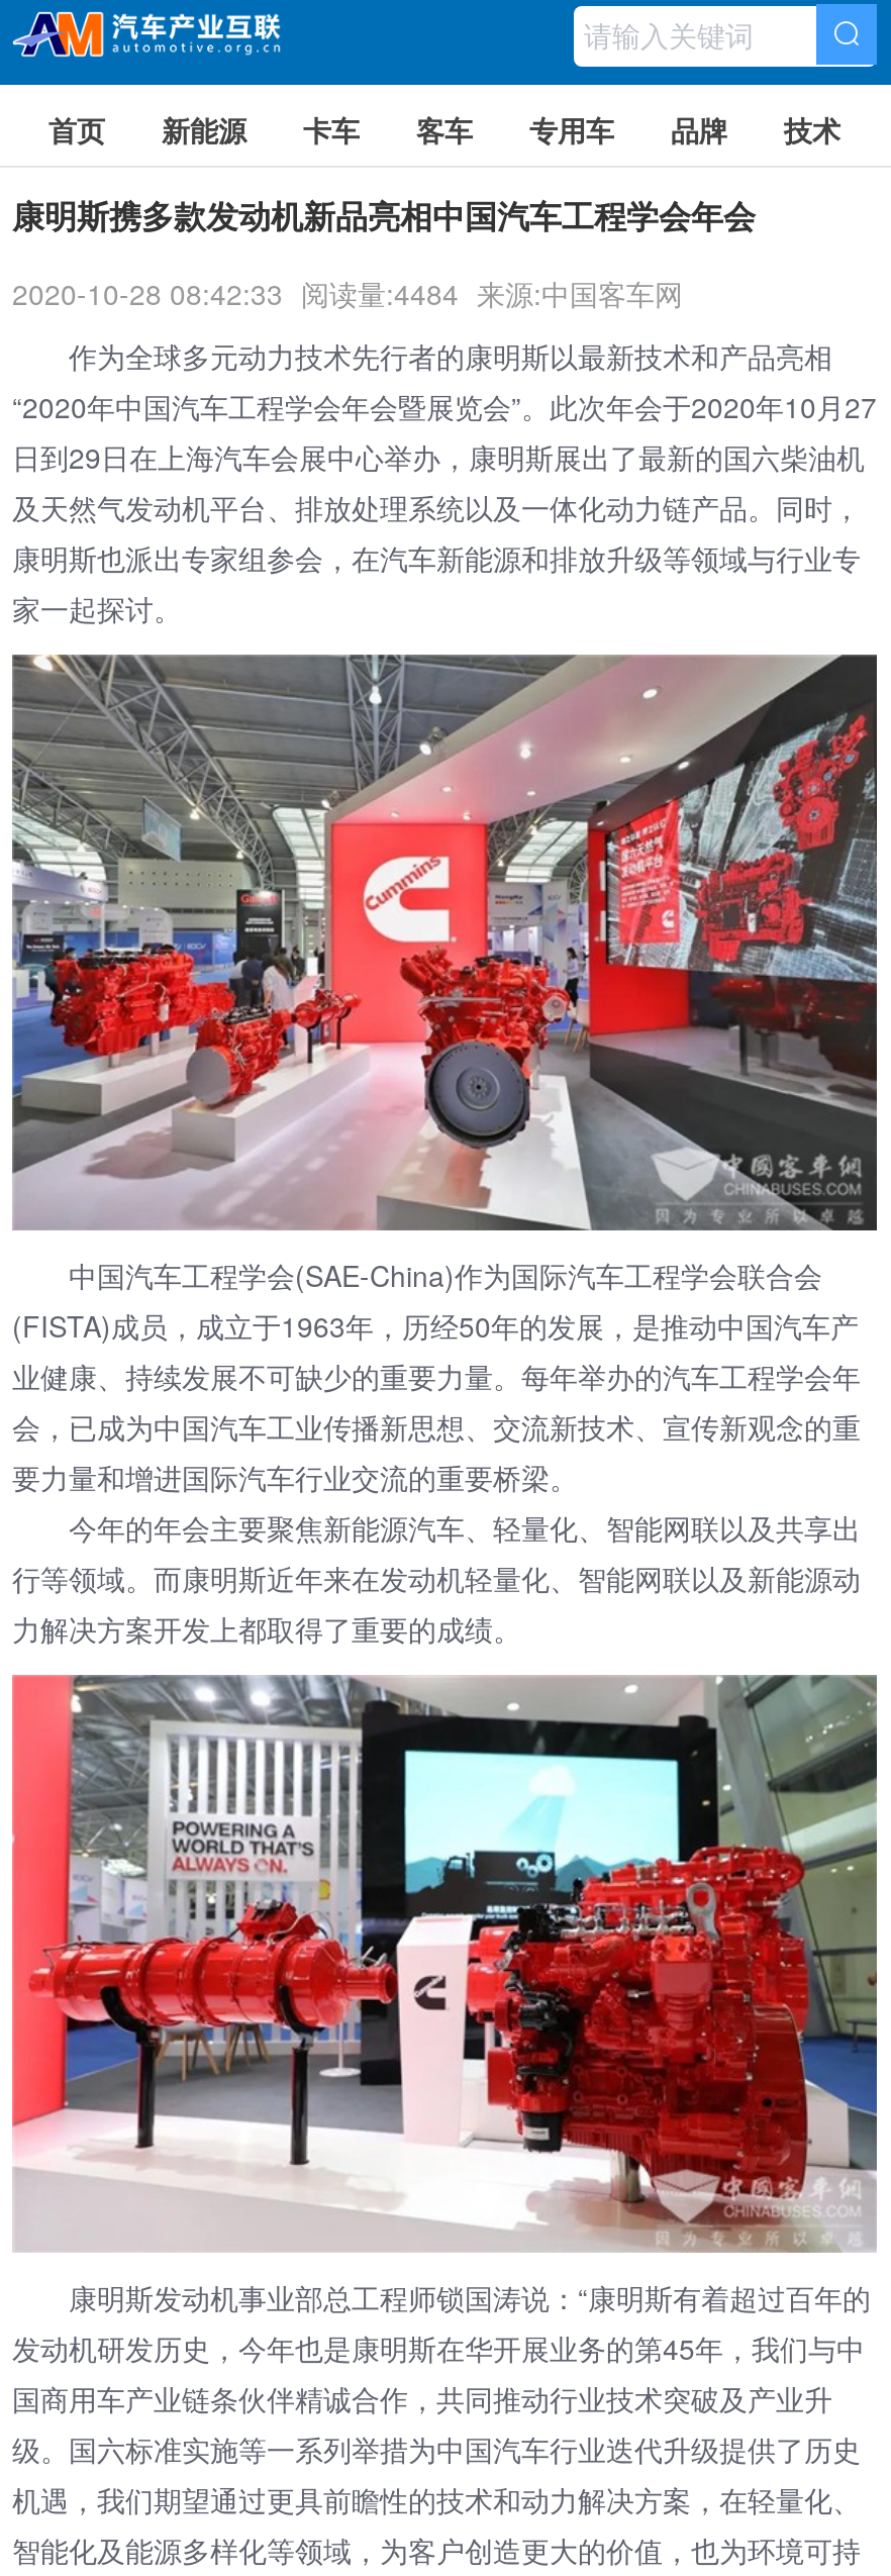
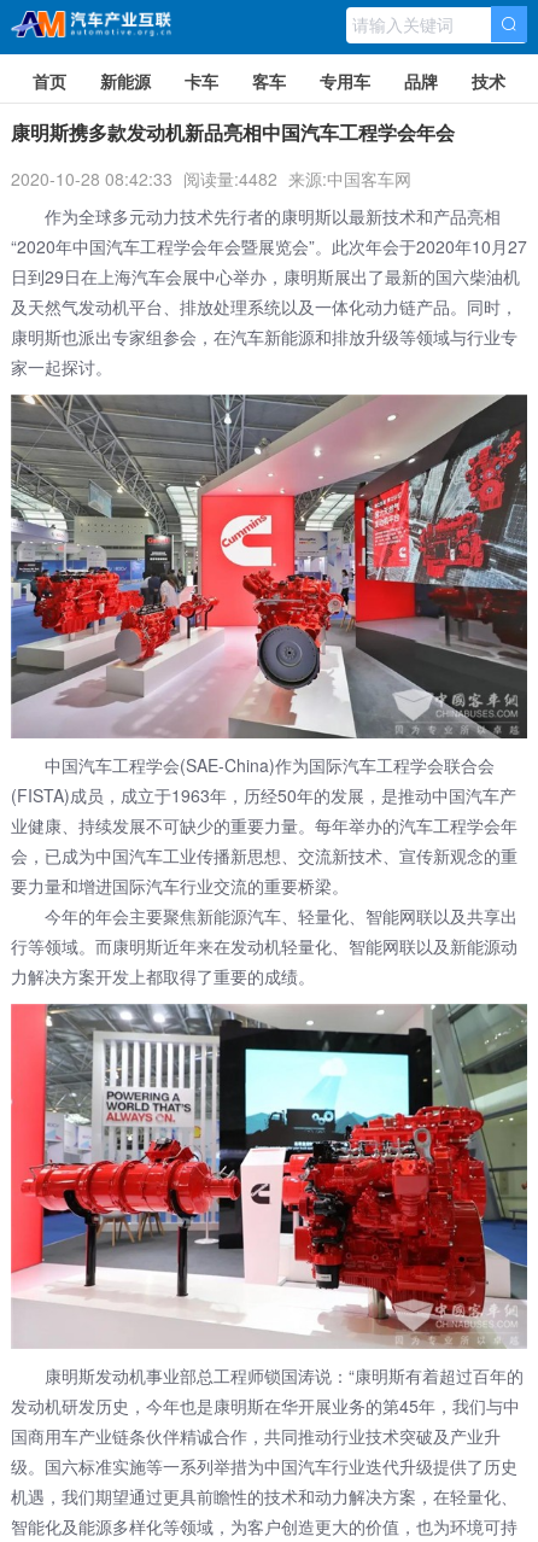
- 2020-10-28 08:42:33 阅读量:4484 来源:中国客车网
+ 2020-10-28 08:42:33 阅读量:4482 来源:中国客车网
